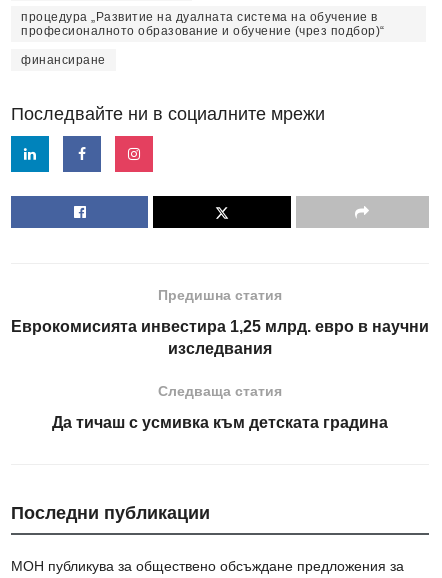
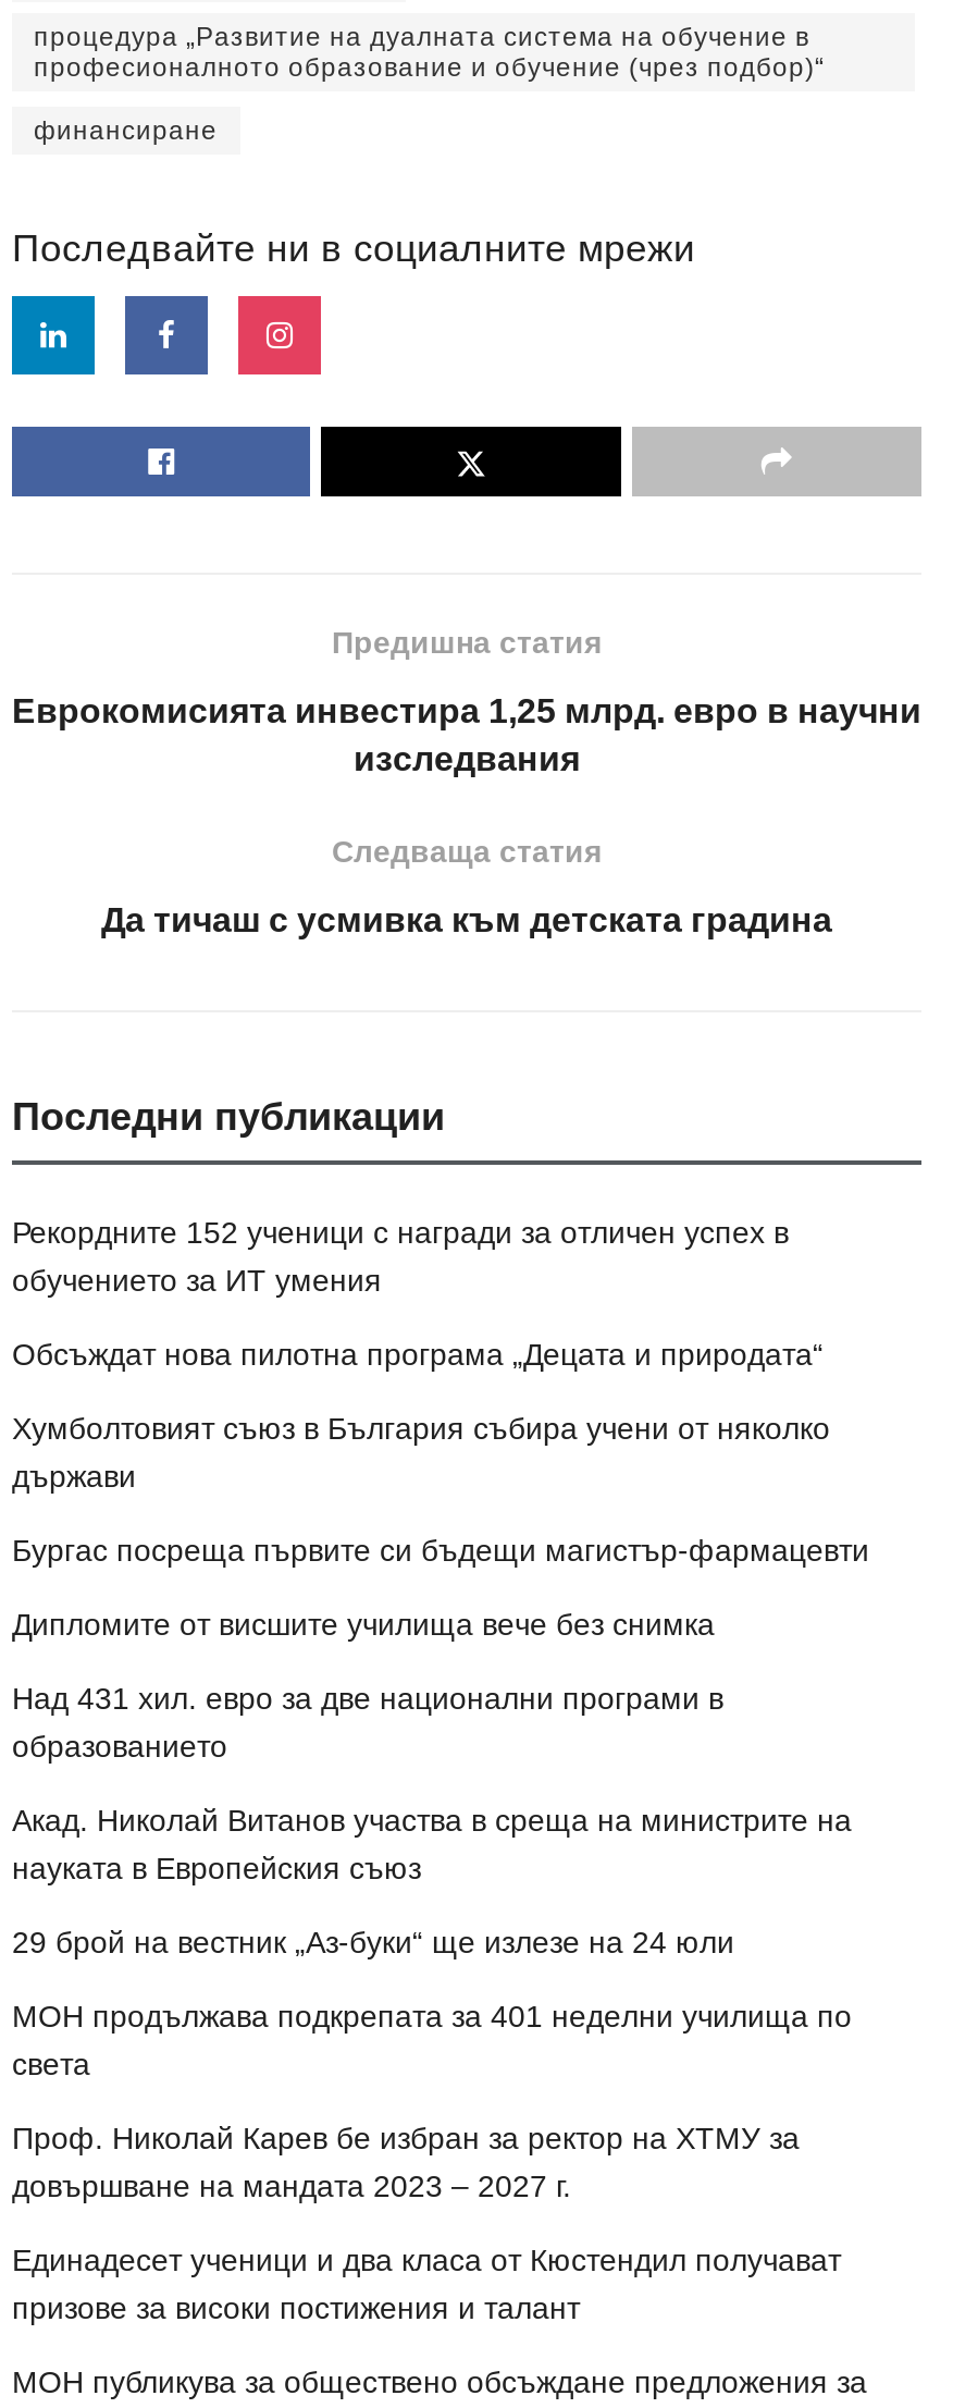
+ Рекордните 152 ученици с награди за отличен успех в
+ обучението за ИТ умения
+ Обсъждат нова пилотна програма „Децата и природата“
+ Хумболтовият съюз в България събира учени от няколко
+ държави
+ Бургас посреща първите си бъдещи магистър-фармацевти
+ Дипломите от висшите училища вече без снимка
+ Над 431 хил. евро за две национални програми в
+ образованието
+ Акад. Николай Витанов участва в среща на министрите на
+ науката в Европейския съюз
+ 29 брой на вестник „Аз-буки“ ще излезе на 24 юли
+ МОН продължава подкрепата за 401 неделни училища по
+ света
+ Проф. Николай Карев бе избран за ректор на ХТМУ за
+ довършване на мандата 2023 – 2027 г.
+ Единадесет ученици и два класа от Кюстендил получават
+ призове за високи постижения и талант
